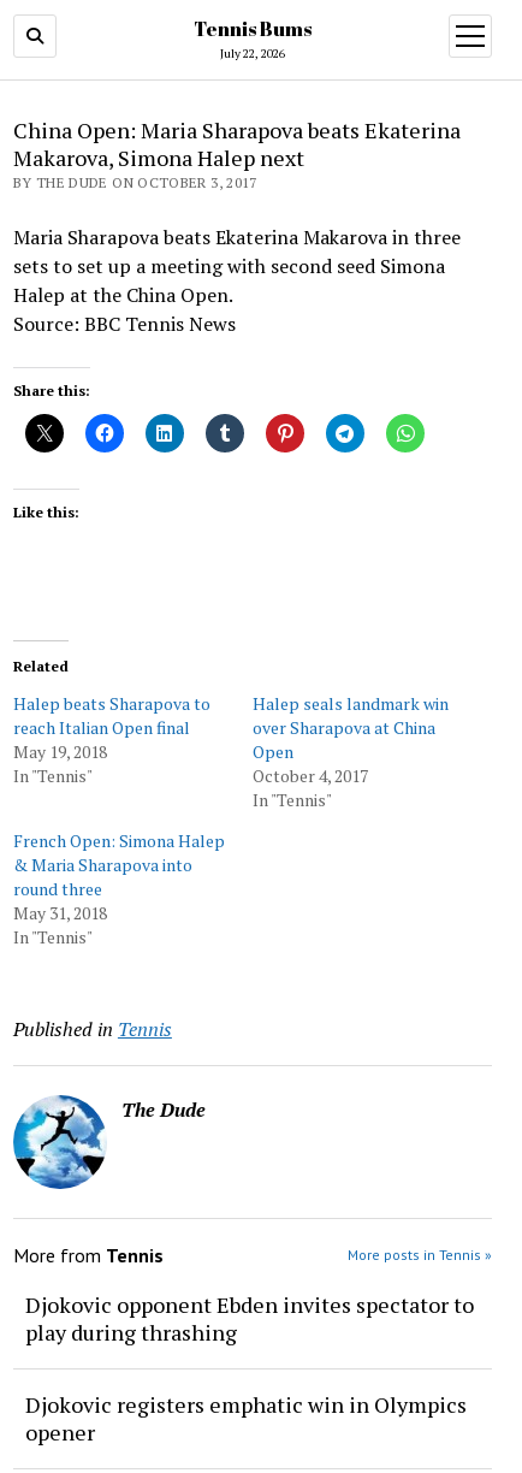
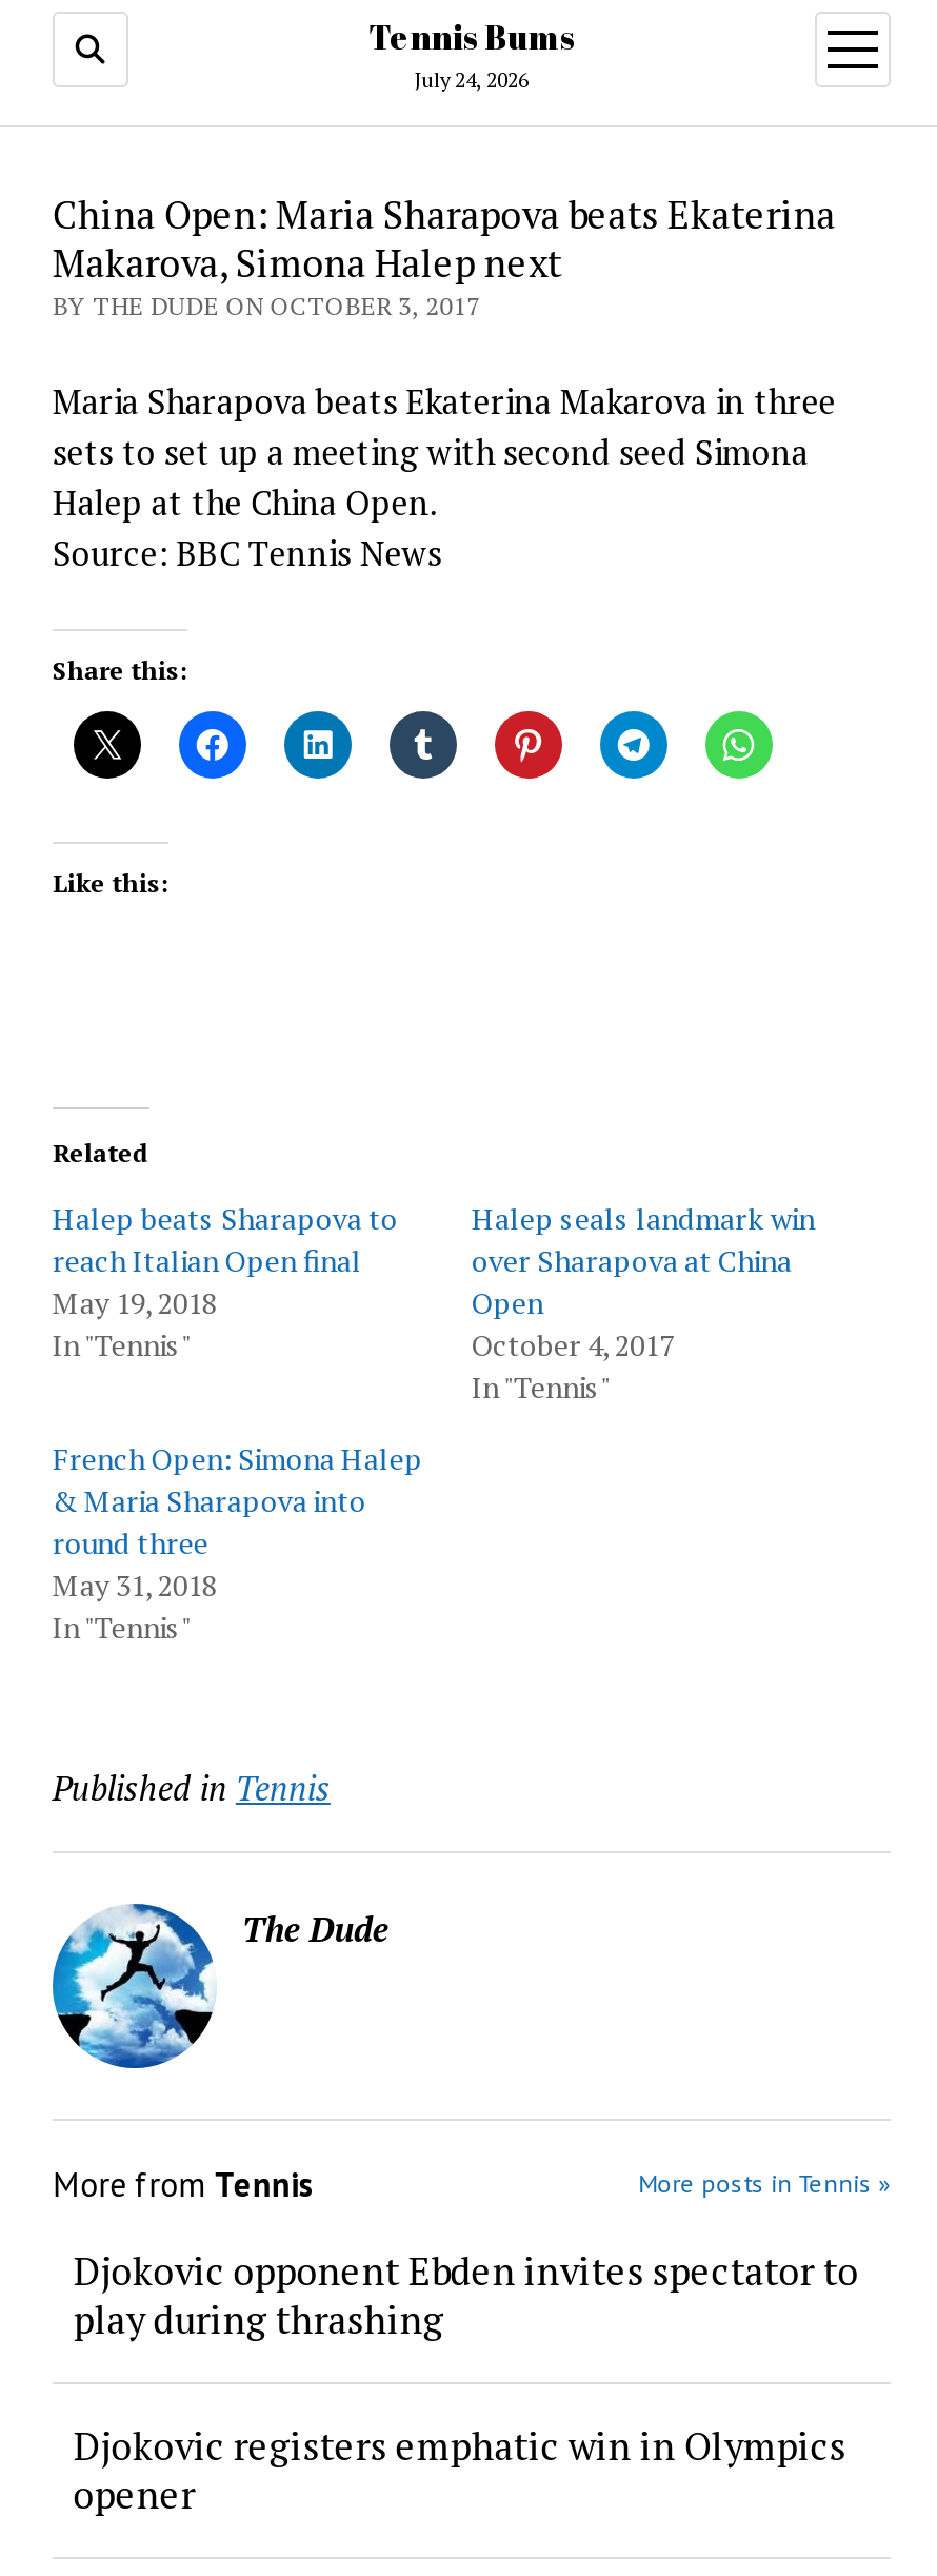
- July 22, 2026
+ July 24, 2026
